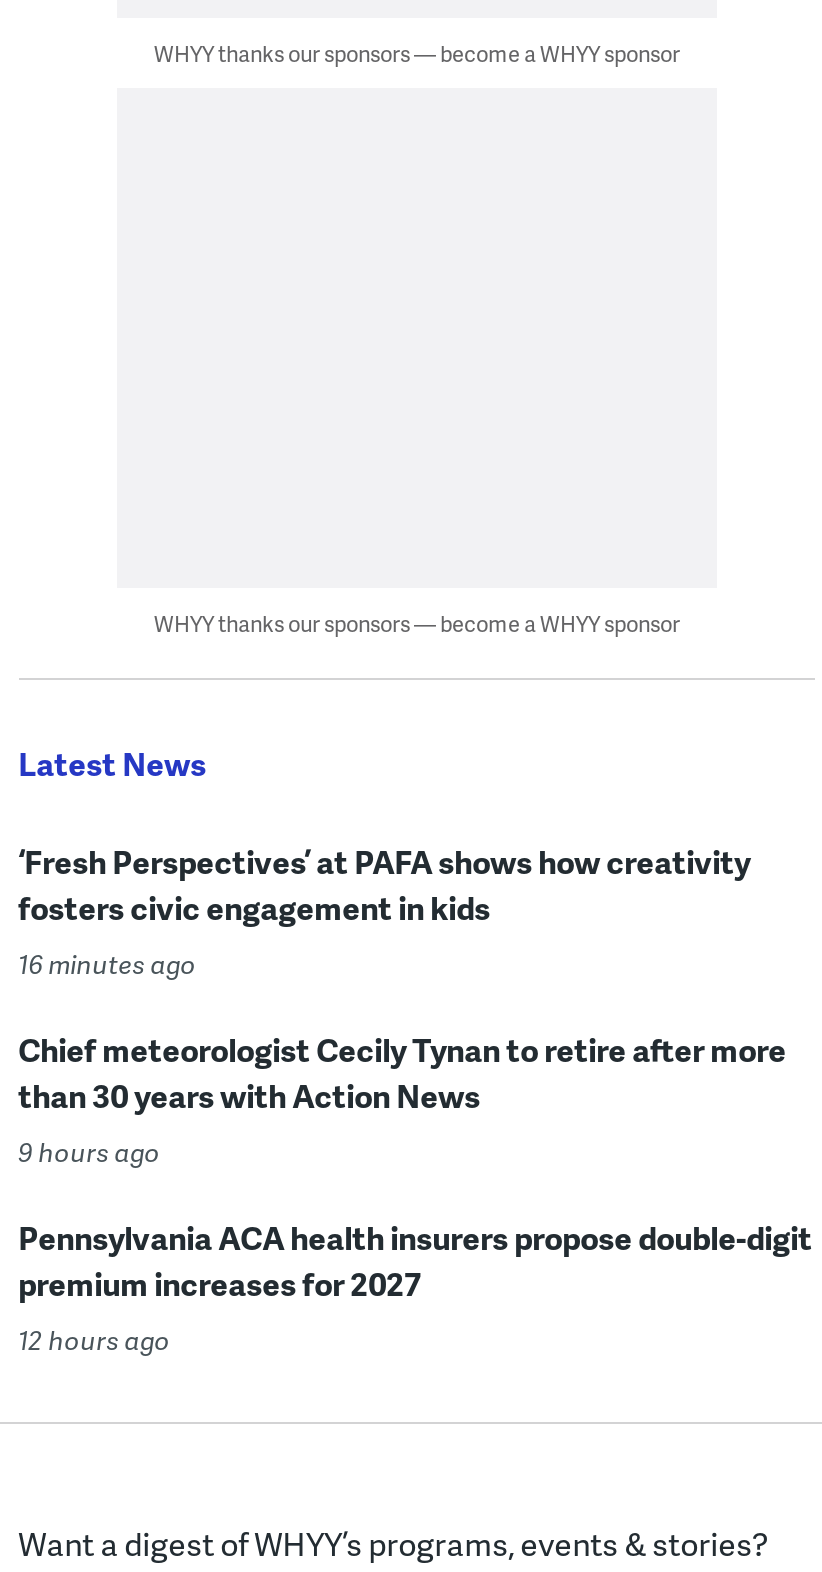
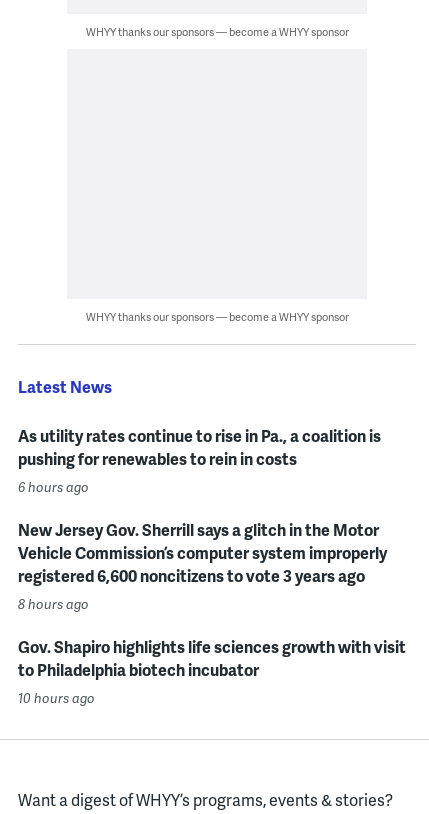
- ‘Fresh Perspectives’ at PAFA shows how creativity
- fosters civic engagement in kids
- 16 minutes ago
+ As utility rates continue to rise in Pa., a coalition is
+ pushing for renewables to rein in costs
+ 6 hours ago

- Chief meteorologist Cecily Tynan to retire after more
- than 30 years with Action News
- 9 hours ago
+ New Jersey Gov. Sherrill says a glitch in the Motor
+ Vehicle Commission’s computer system improperly
+ registered 6,600 noncitizens to vote 3 years ago
+ 8 hours ago

- Pennsylvania ACA health insurers propose double-digit
- premium increases for 2027
- 12 hours ago
+ Gov. Shapiro highlights life sciences growth with visit
+ to Philadelphia biotech incubator
+ 10 hours ago
